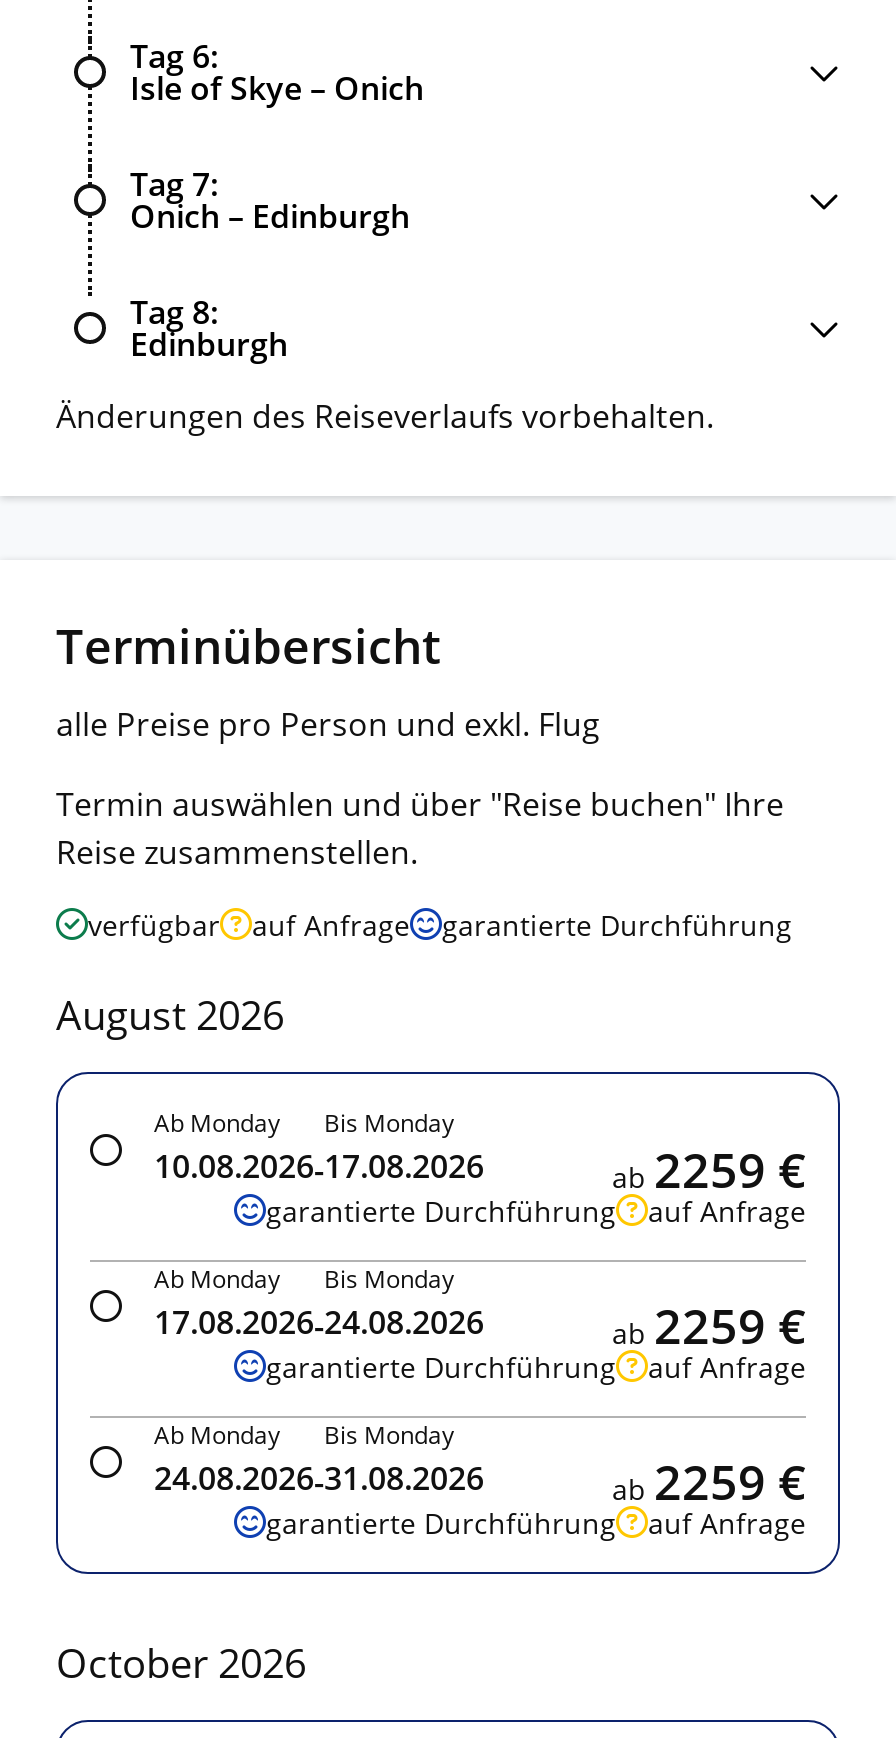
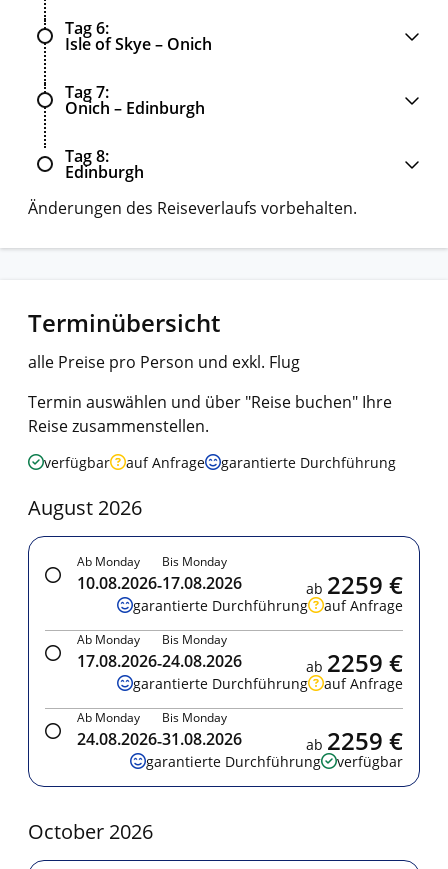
- auf Anfrage
+ verfügbar
